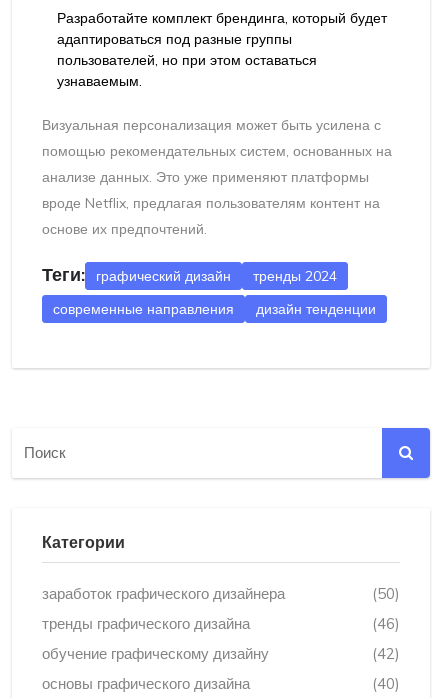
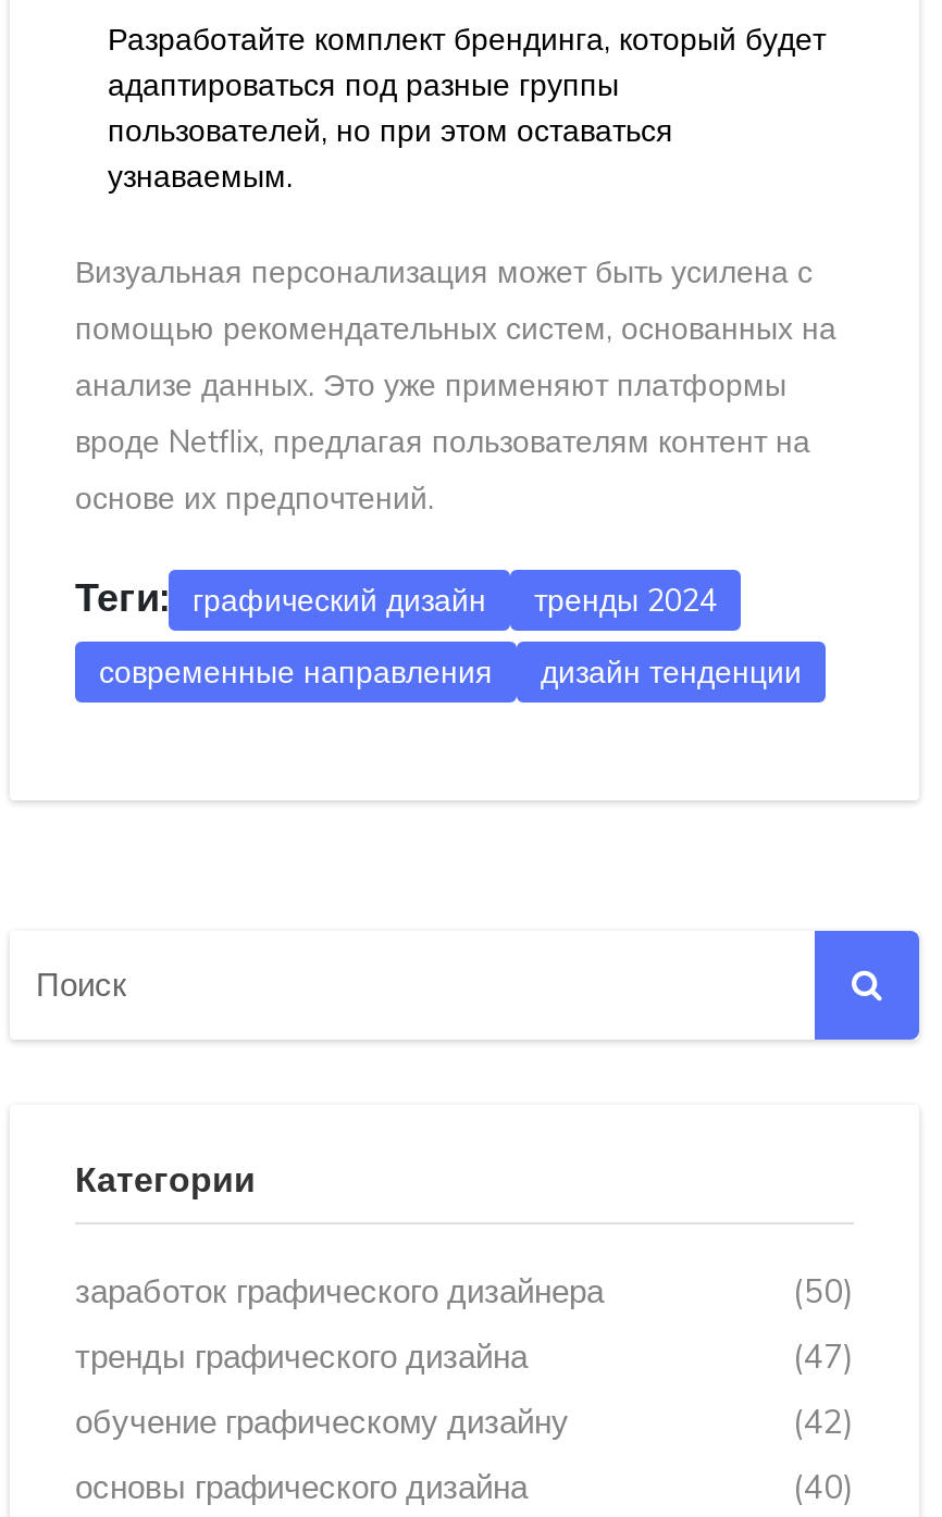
- (46)
+ (47)
